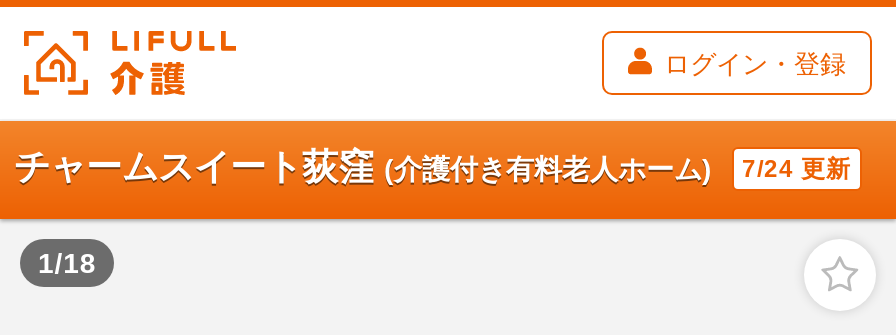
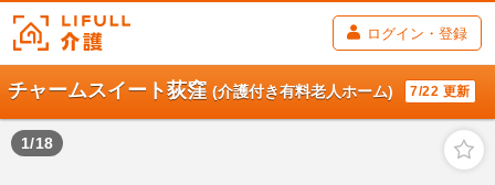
- 7/24 更新
+ 7/22 更新
